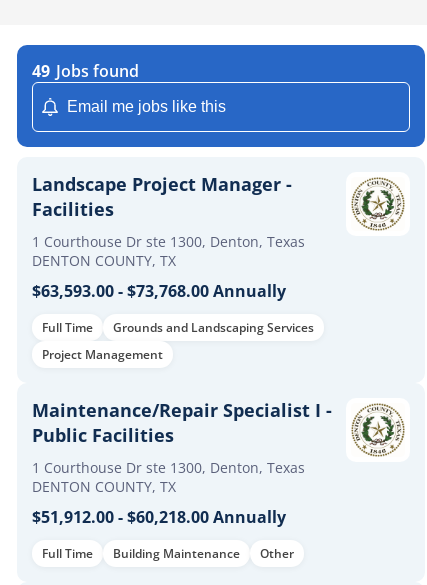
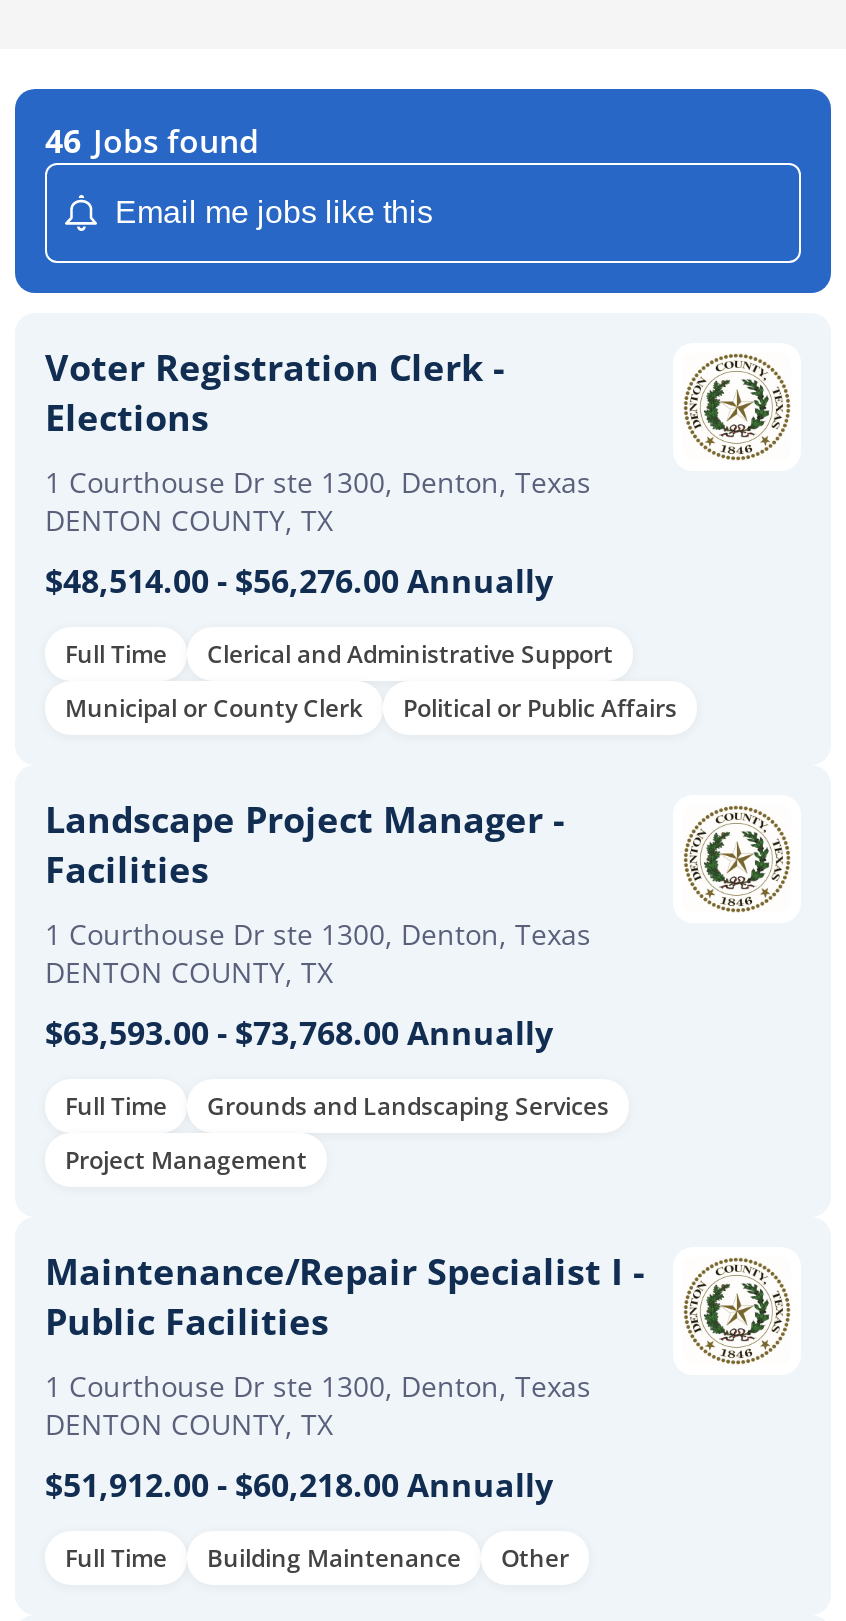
- 49 Jobs found
+ 46 Jobs found

+ Voter Registration Clerk -
+ Elections
+ 1 Courthouse Dr ste 1300, Denton, Texas
+ DENTON COUNTY, TX
+ $48,514.00 - $56,276.00 Annually
+ Full Time
+ Clerical and Administrative Support
+ Municipal or County Clerk
+ Political or Public Affairs
